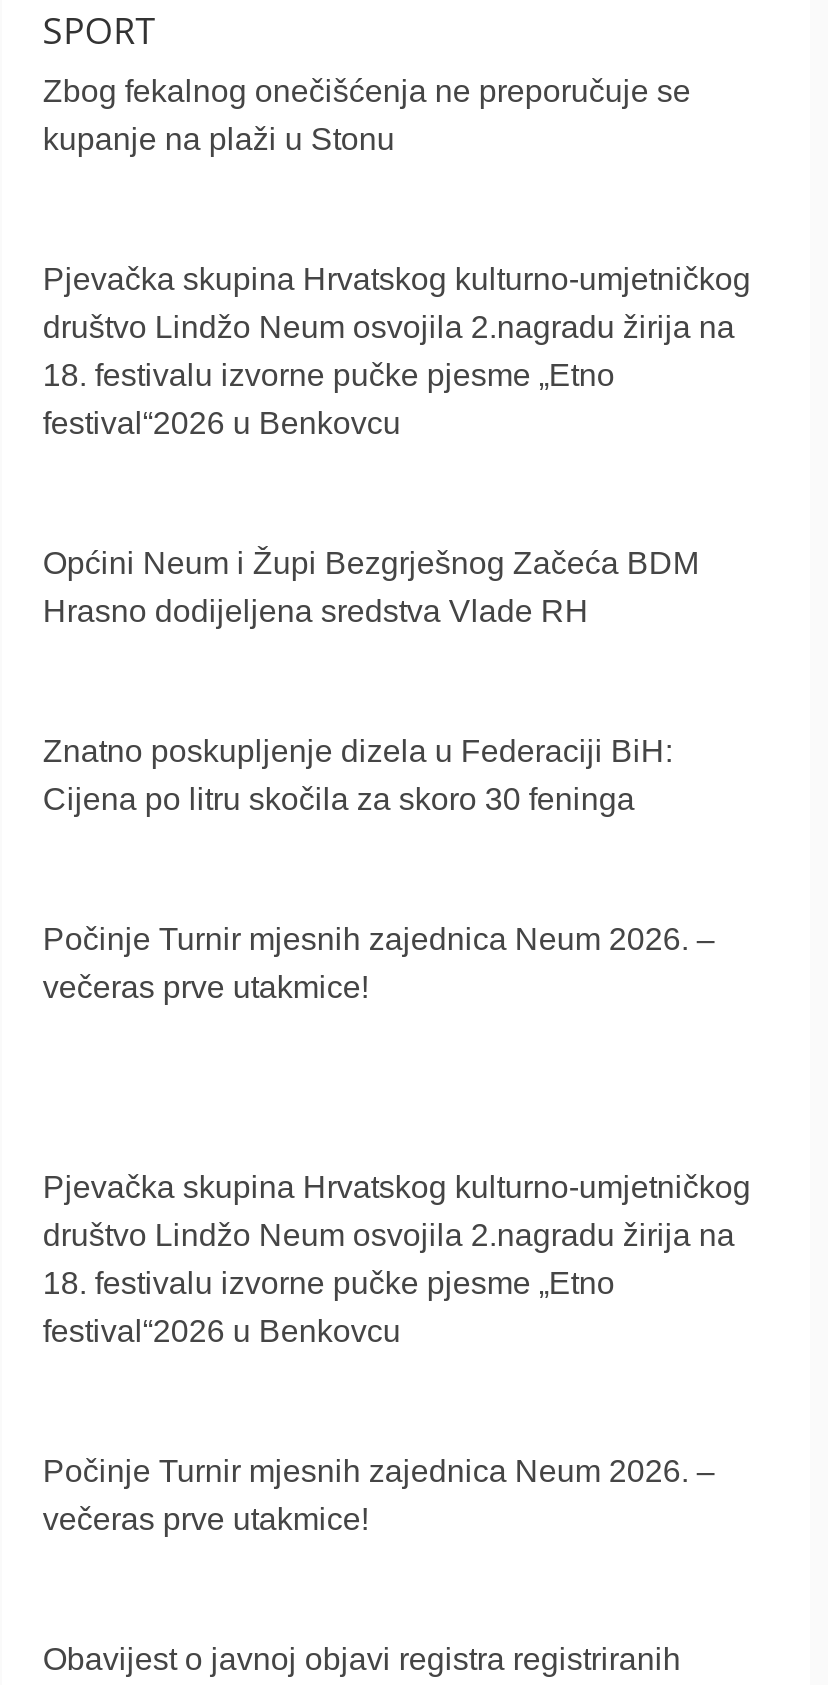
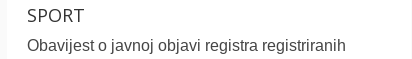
- Zbog fekalnog onečišćenja ne preporučuje se
- kupanje na plaži u Stonu

- Pjevačka skupina Hrvatskog kulturno-umjetničkog
- društvo Lindžo Neum osvojila 2.nagradu žirija na
- 18. festivalu izvorne pučke pjesme „Etno
- festival“2026 u Benkovcu

- Općini Neum i Župi Bezgrješnog Začeća BDM
- Hrasno dodijeljena sredstva Vlade RH

- Znatno poskupljenje dizela u Federaciji BiH:
- Cijena po litru skočila za skoro 30 feninga

- Počinje Turnir mjesnih zajednica Neum 2026. –
- večeras prve utakmice!

- Pjevačka skupina Hrvatskog kulturno-umjetničkog
- društvo Lindžo Neum osvojila 2.nagradu žirija na
- 18. festivalu izvorne pučke pjesme „Etno
- festival“2026 u Benkovcu

- Počinje Turnir mjesnih zajednica Neum 2026. –
- večeras prve utakmice!
